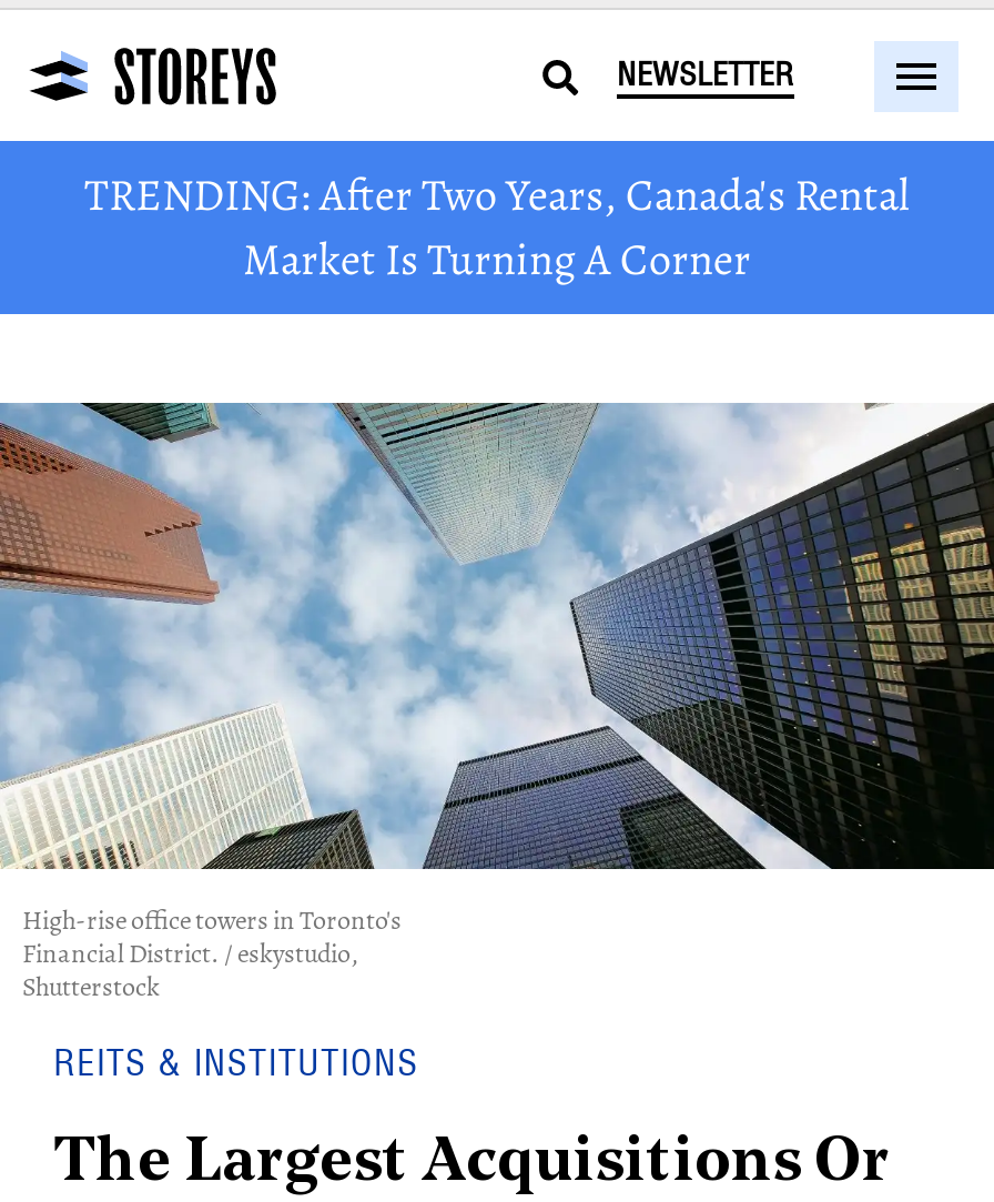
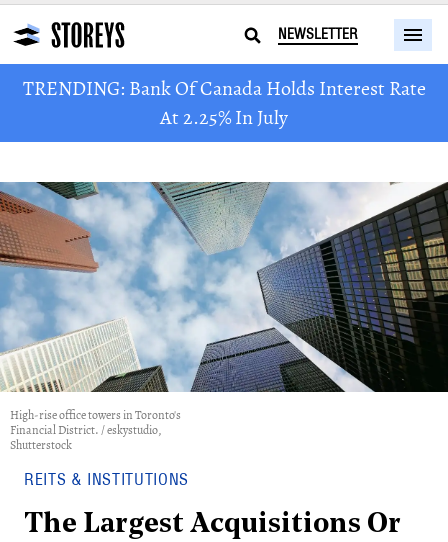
- TRENDING: After Two Years, Canada's Rental
- Market Is Turning A Corner
+ TRENDING: Bank Of Canada Holds Interest Rate
+ At 2.25% In July
